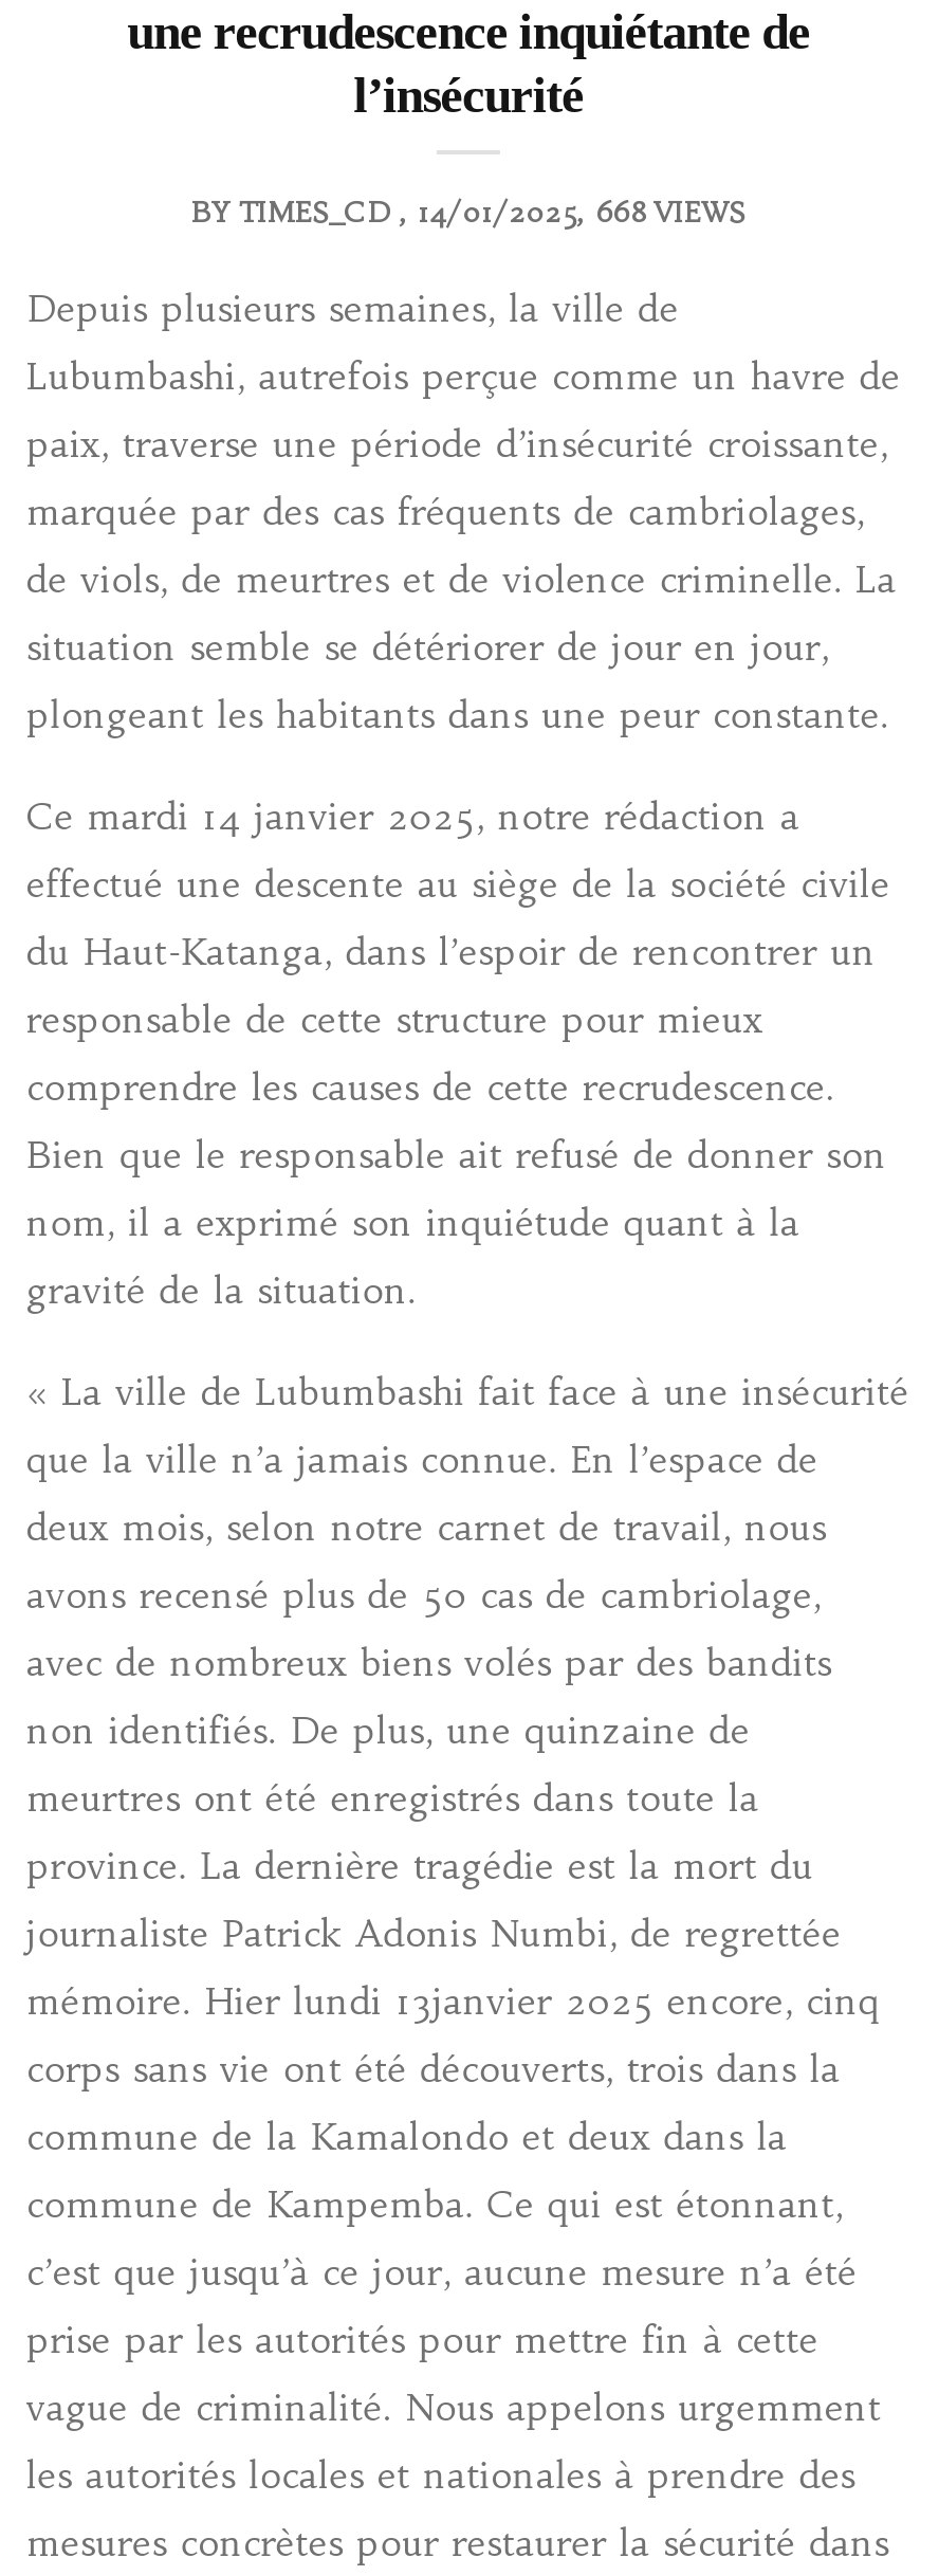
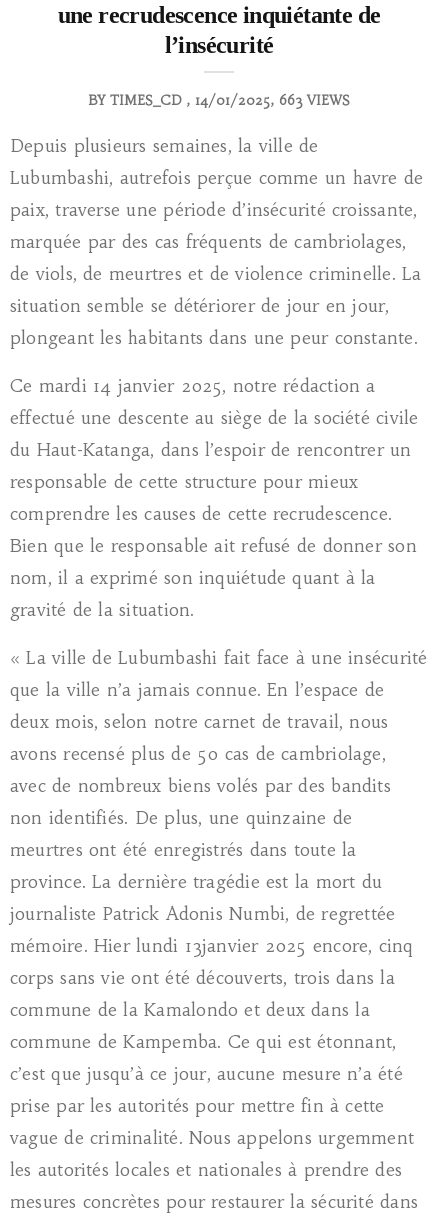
- BY TIMES_CD 14/01/2025 668 VIEWS
+ BY TIMES_CD 14/01/2025 663 VIEWS
